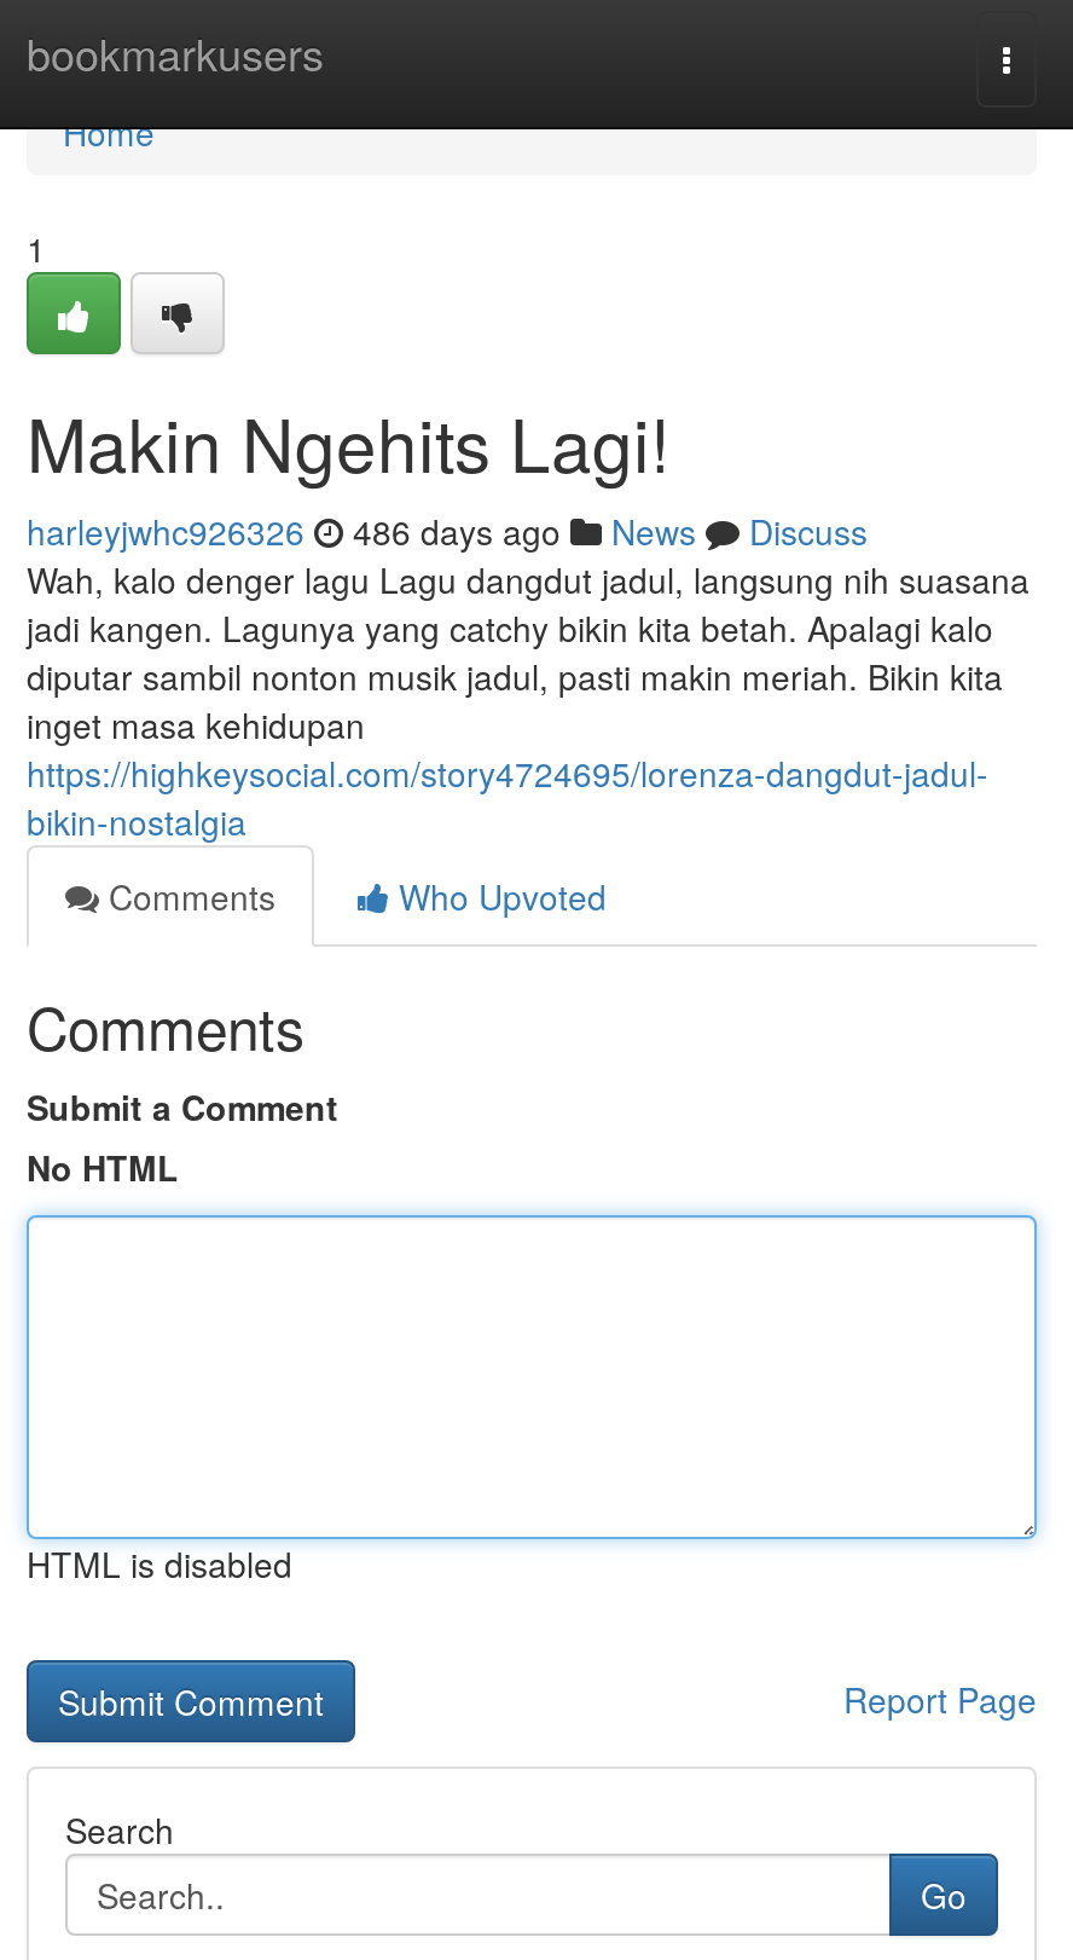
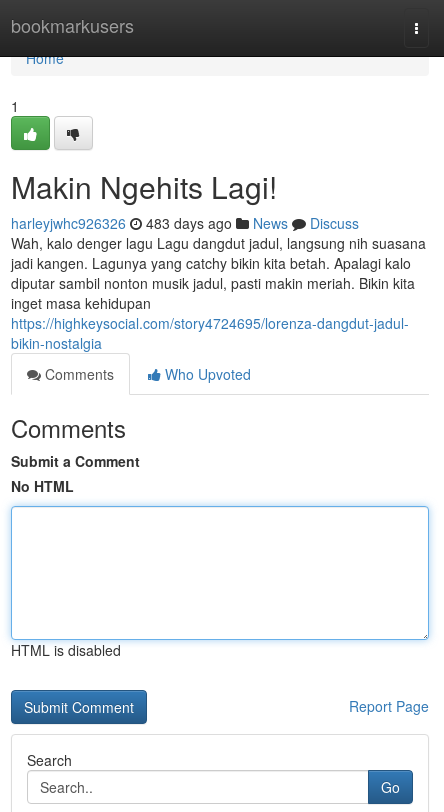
- harleyjwhc926326 486 days ago News Discuss
+ harleyjwhc926326 483 days ago News Discuss
